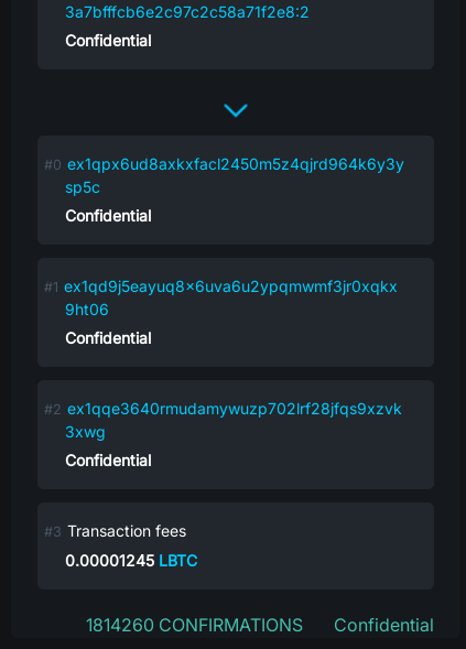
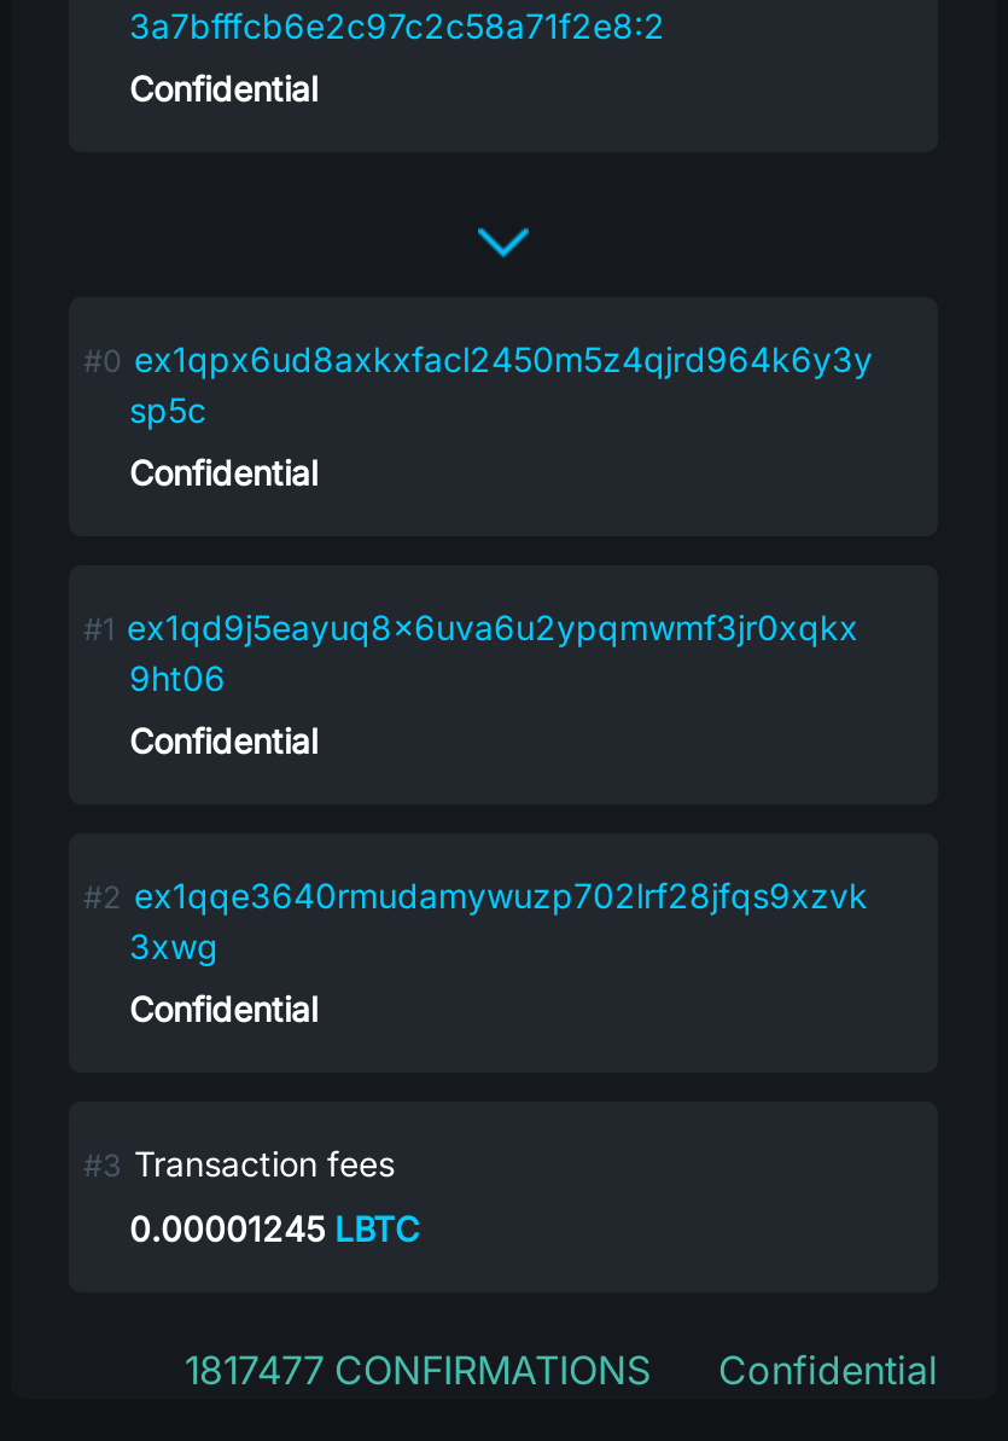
- 1814260 CONFIRMATIONS
+ 1817477 CONFIRMATIONS
